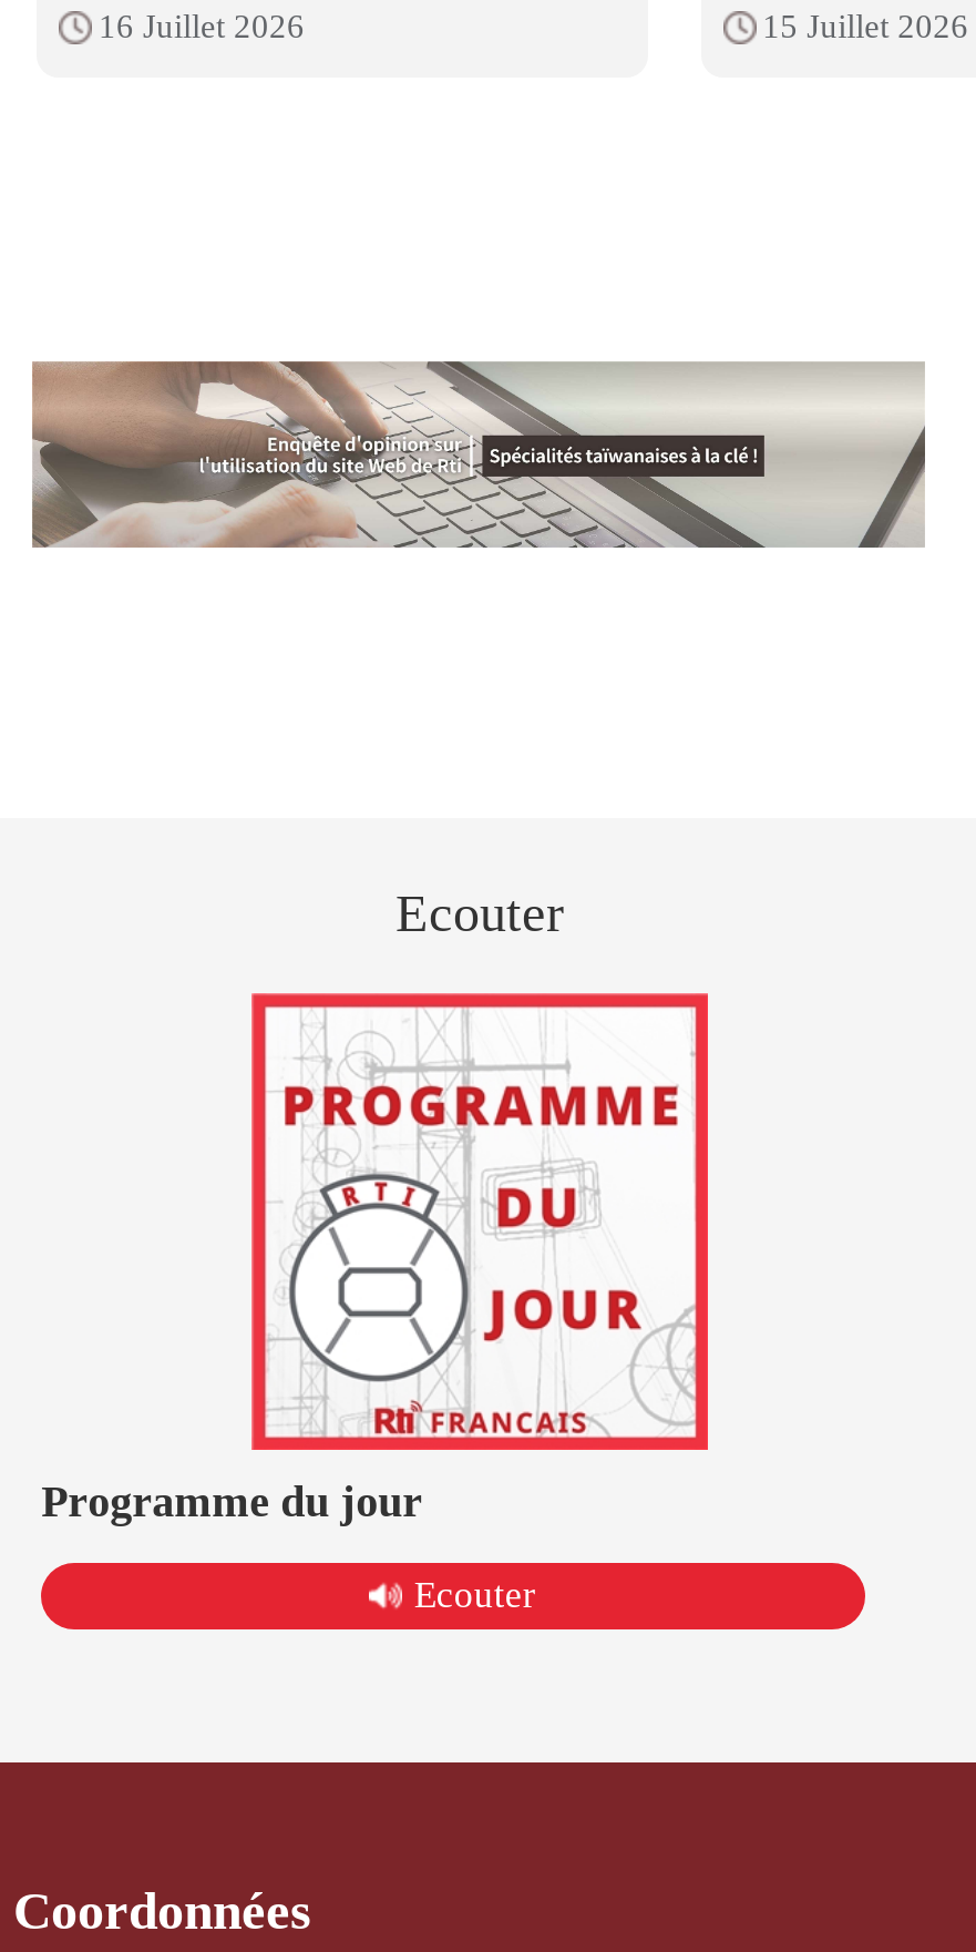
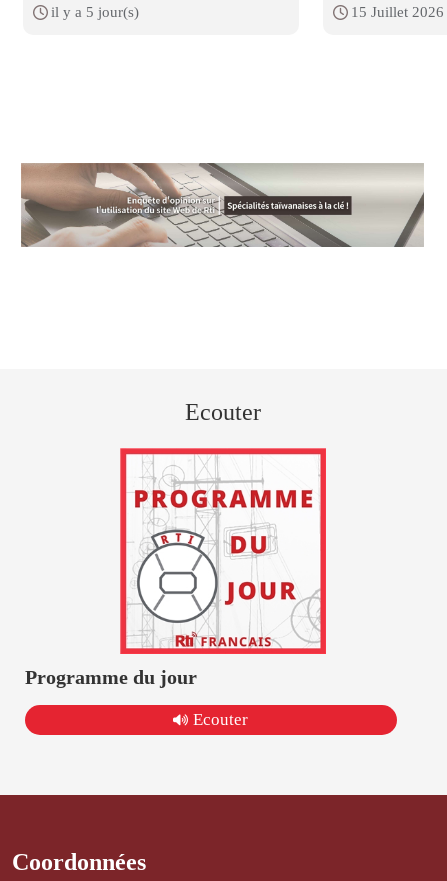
- 16 Juillet 2026
+ il y a 5 jour(s)
